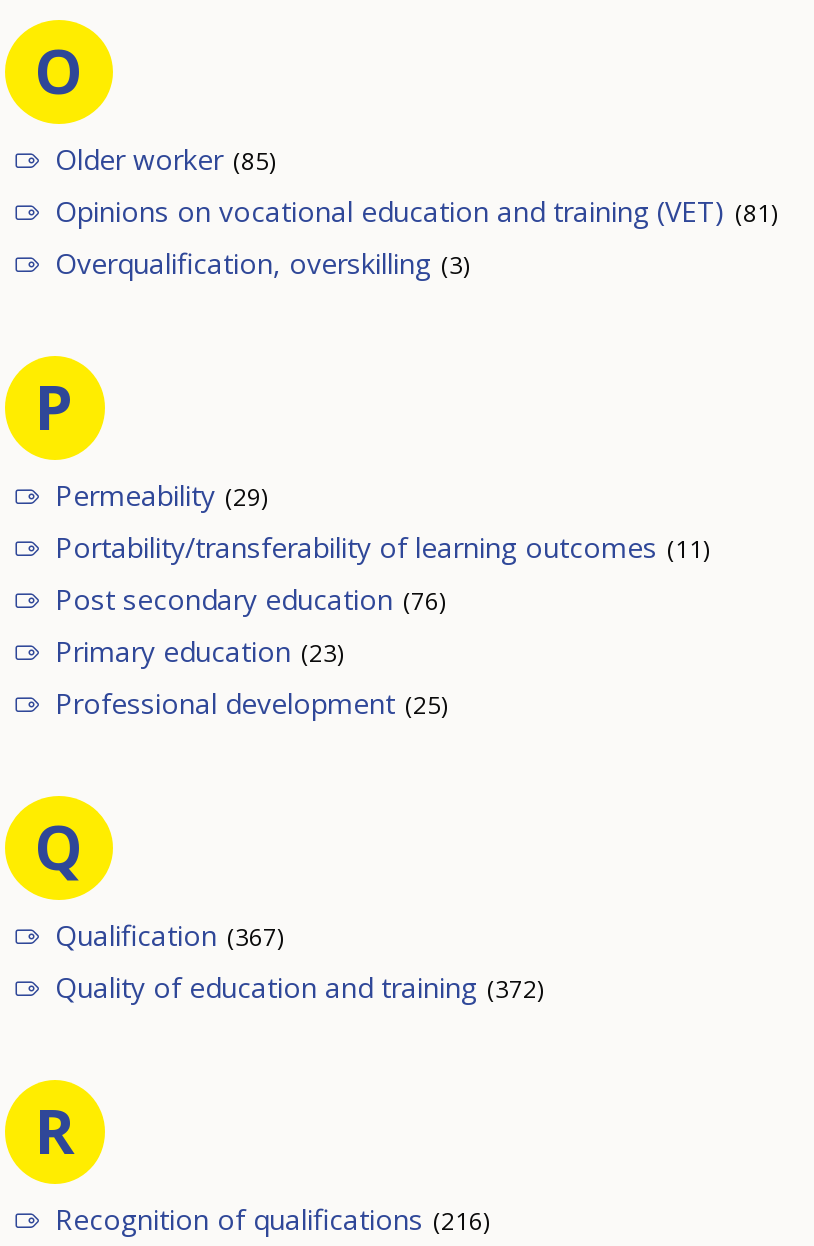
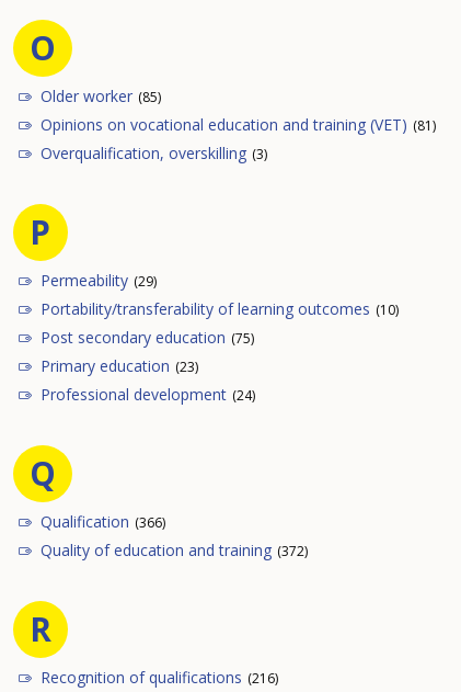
- Portability/transferability of learning outcomes (11)
+ Portability/transferability of learning outcomes (10)

- Post secondary education (76)
+ Post secondary education (75)

- Professional development (25)
+ Professional development (24)

- Qualification (367)
+ Qualification (366)
